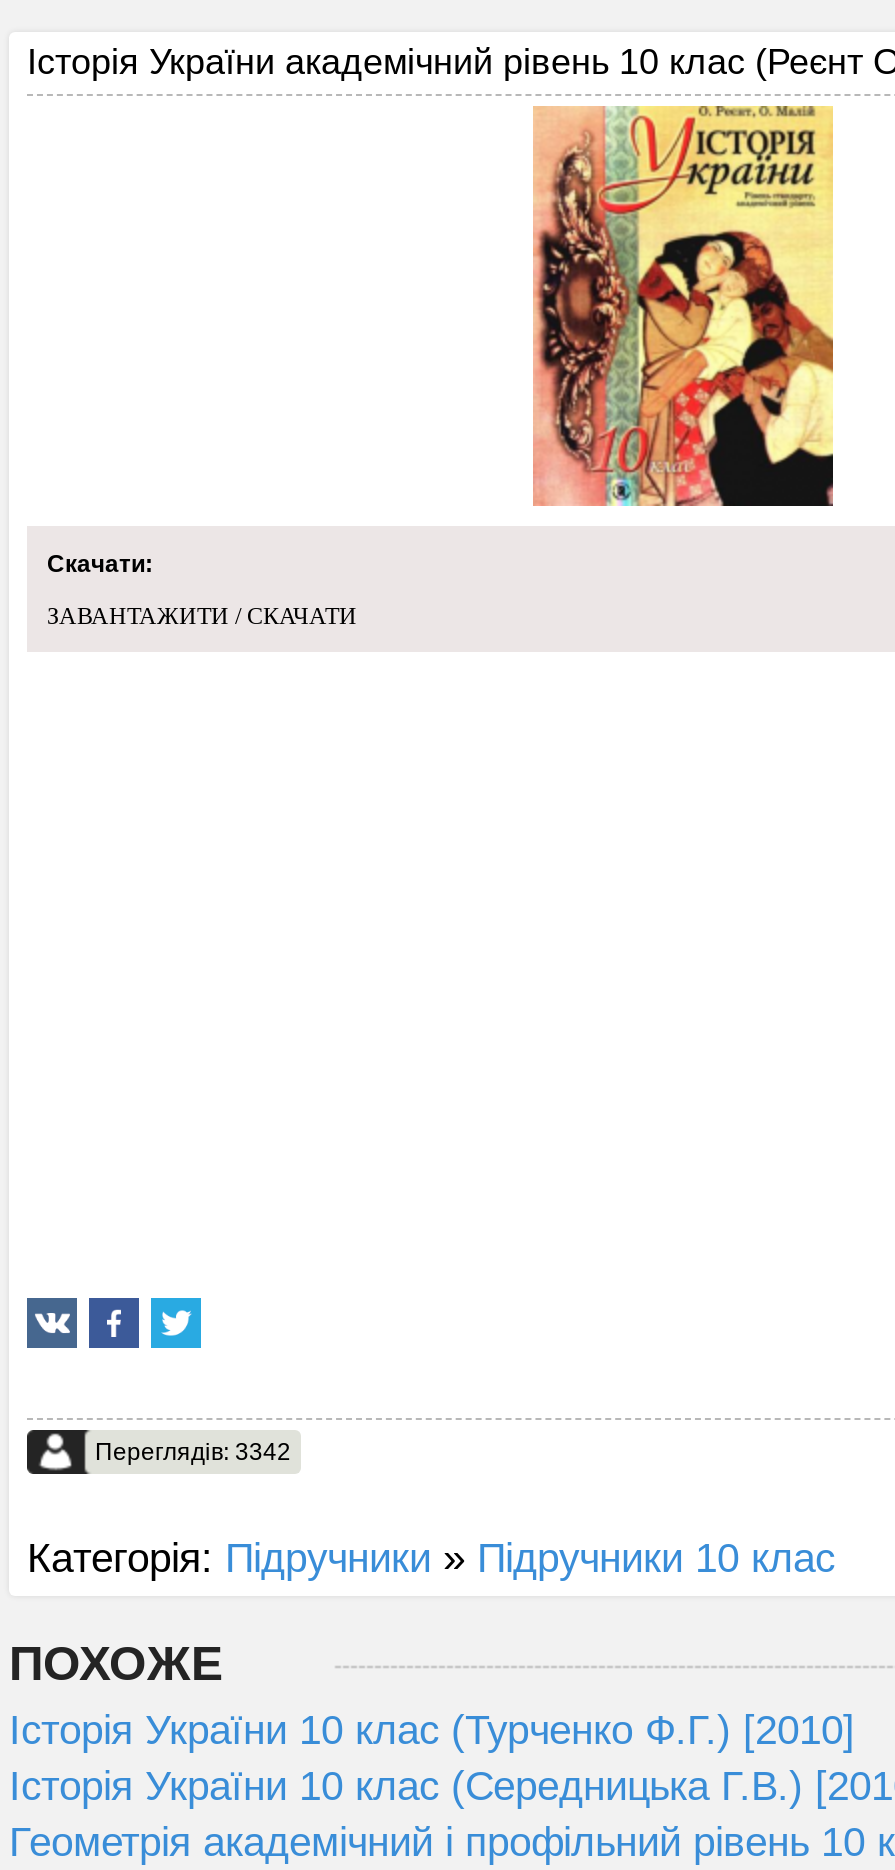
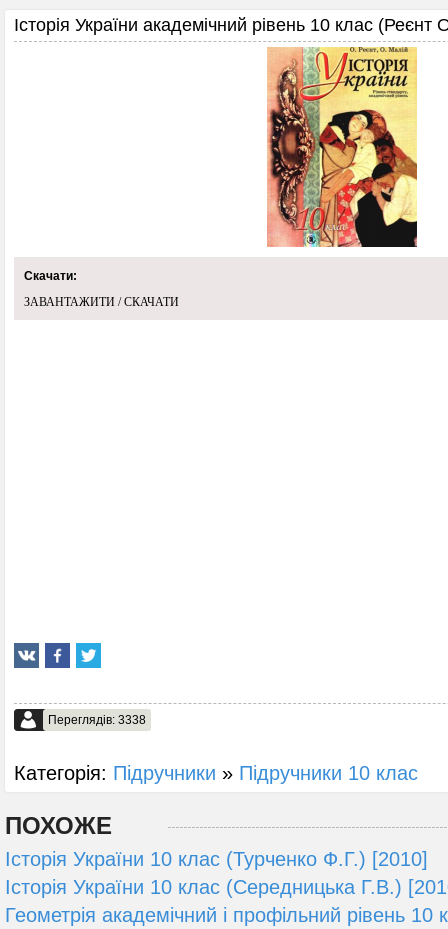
- Переглядів: 3342
+ Переглядів: 3338
